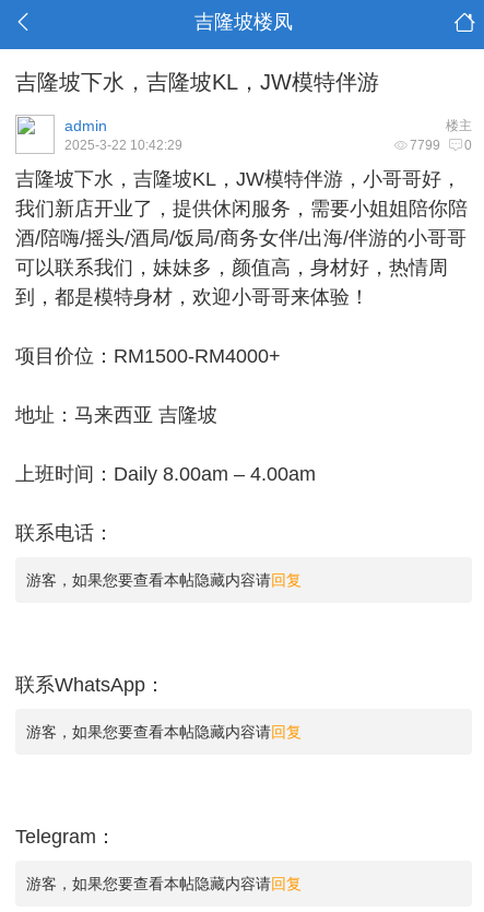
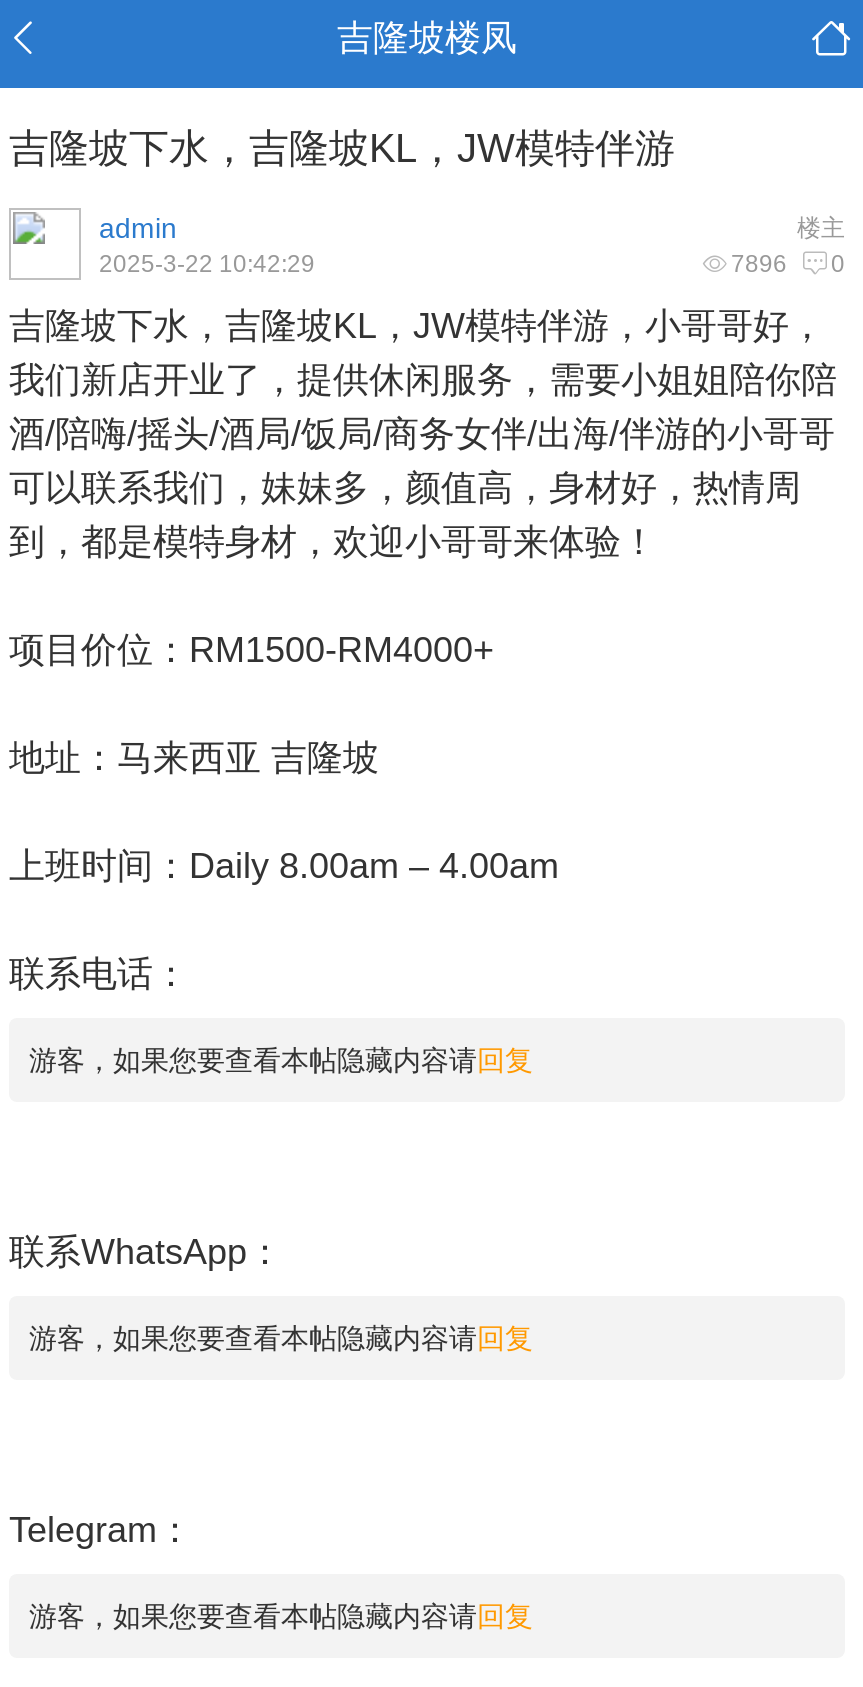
- 7799 0
+ 7896 0
